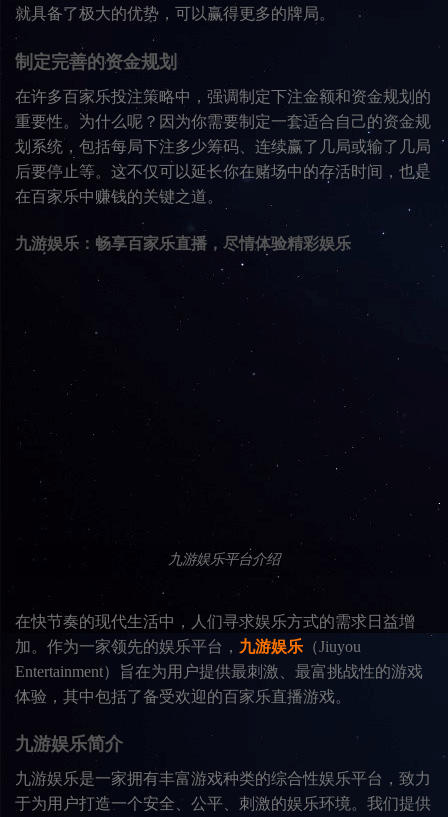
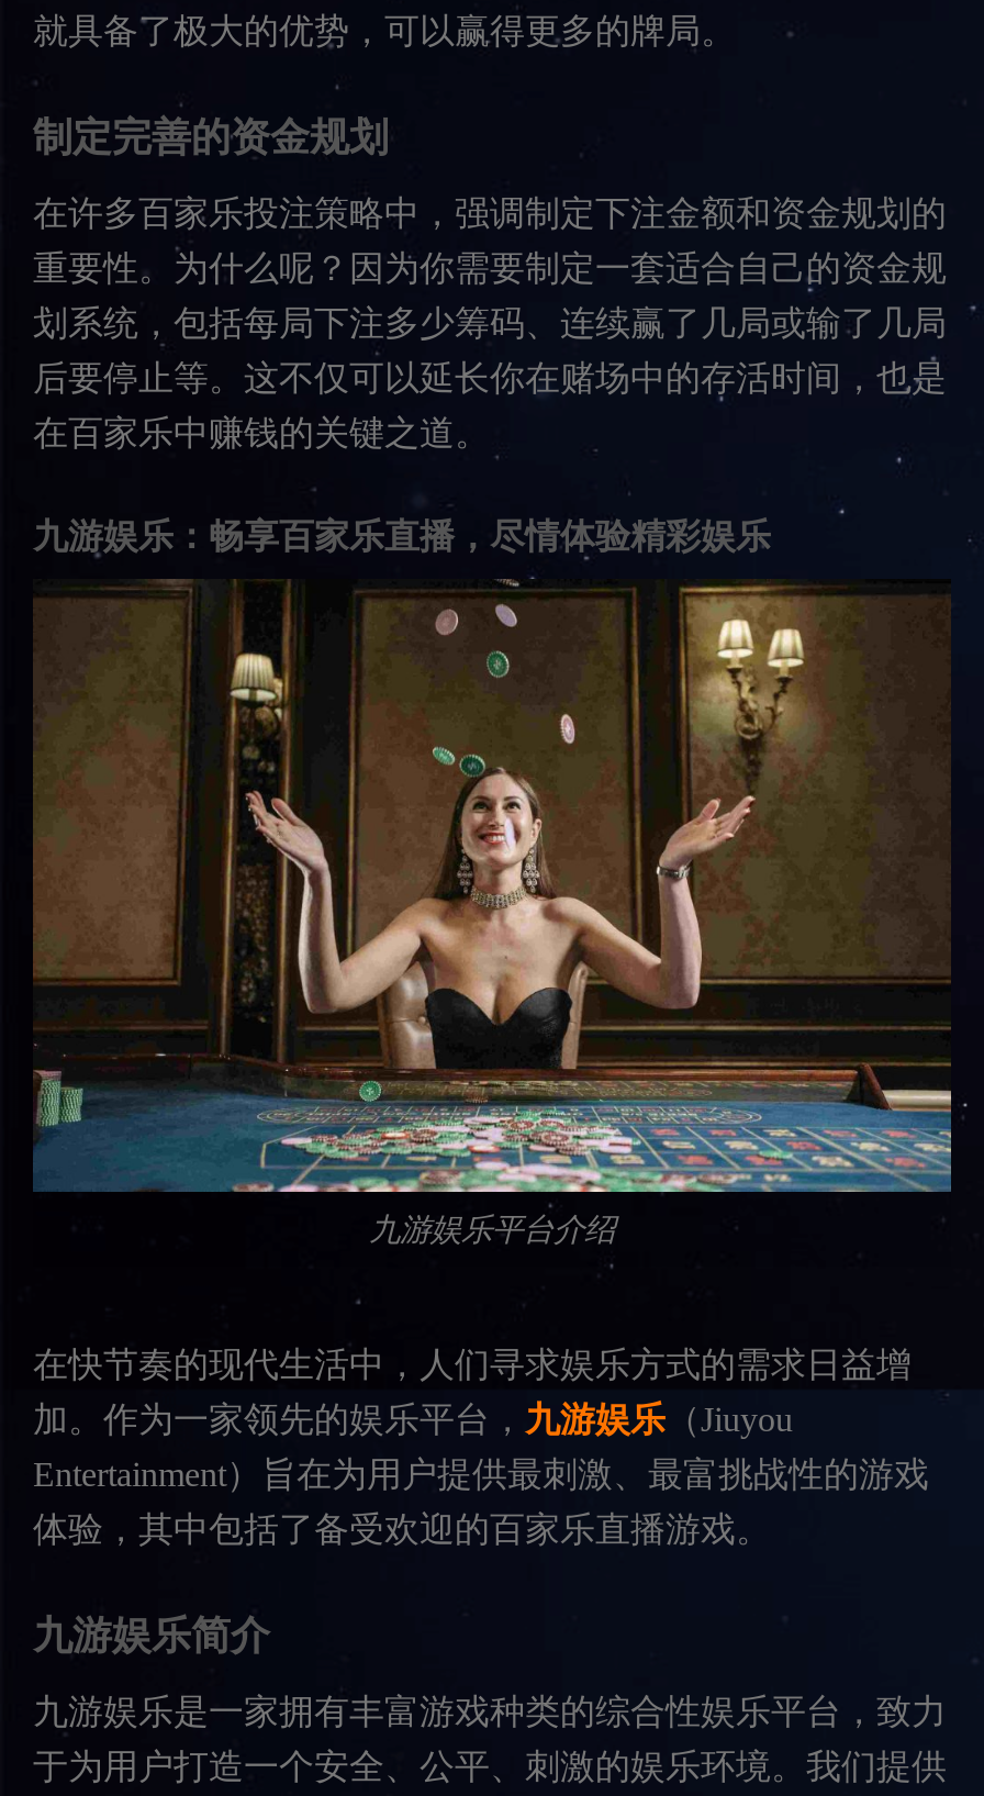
+ [image]
